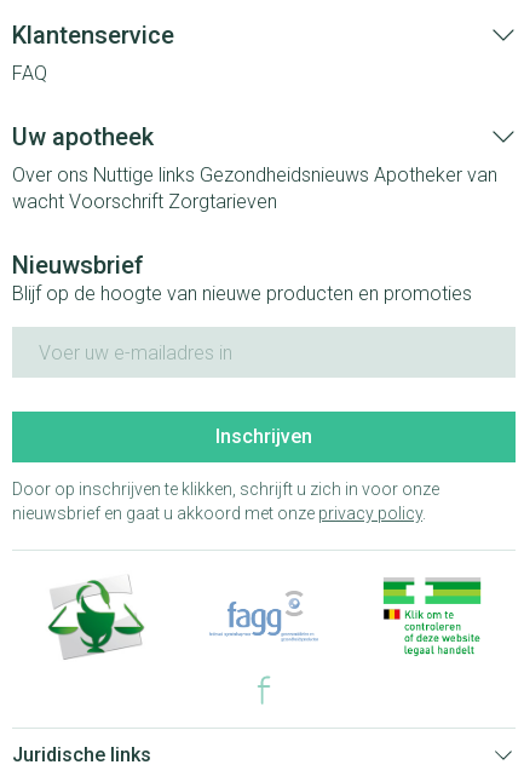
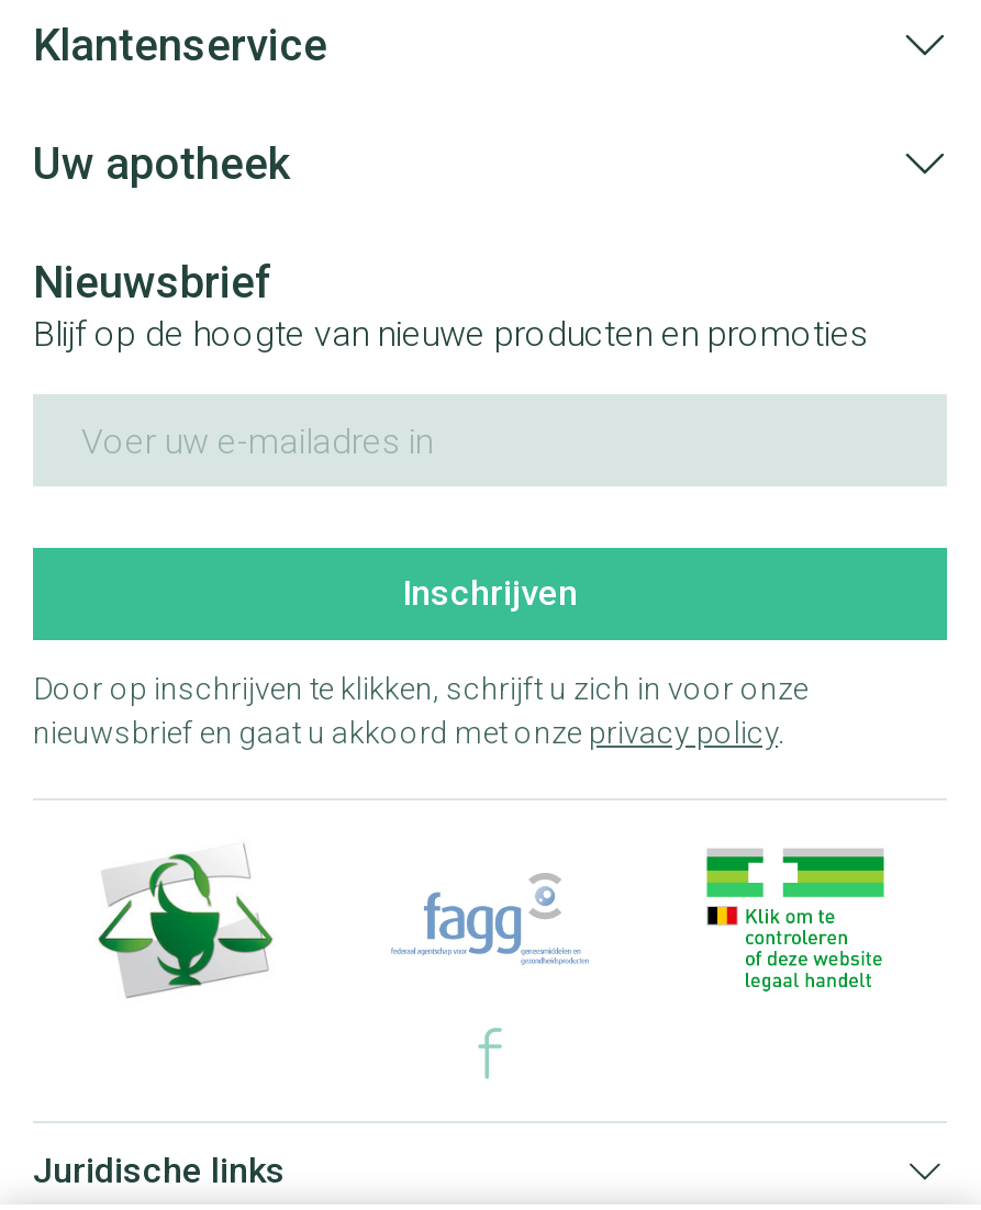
- FAQ

- Over ons Nuttige links Gezondheidsnieuws Apotheker van
- wacht Voorschrift Zorgtarieven
